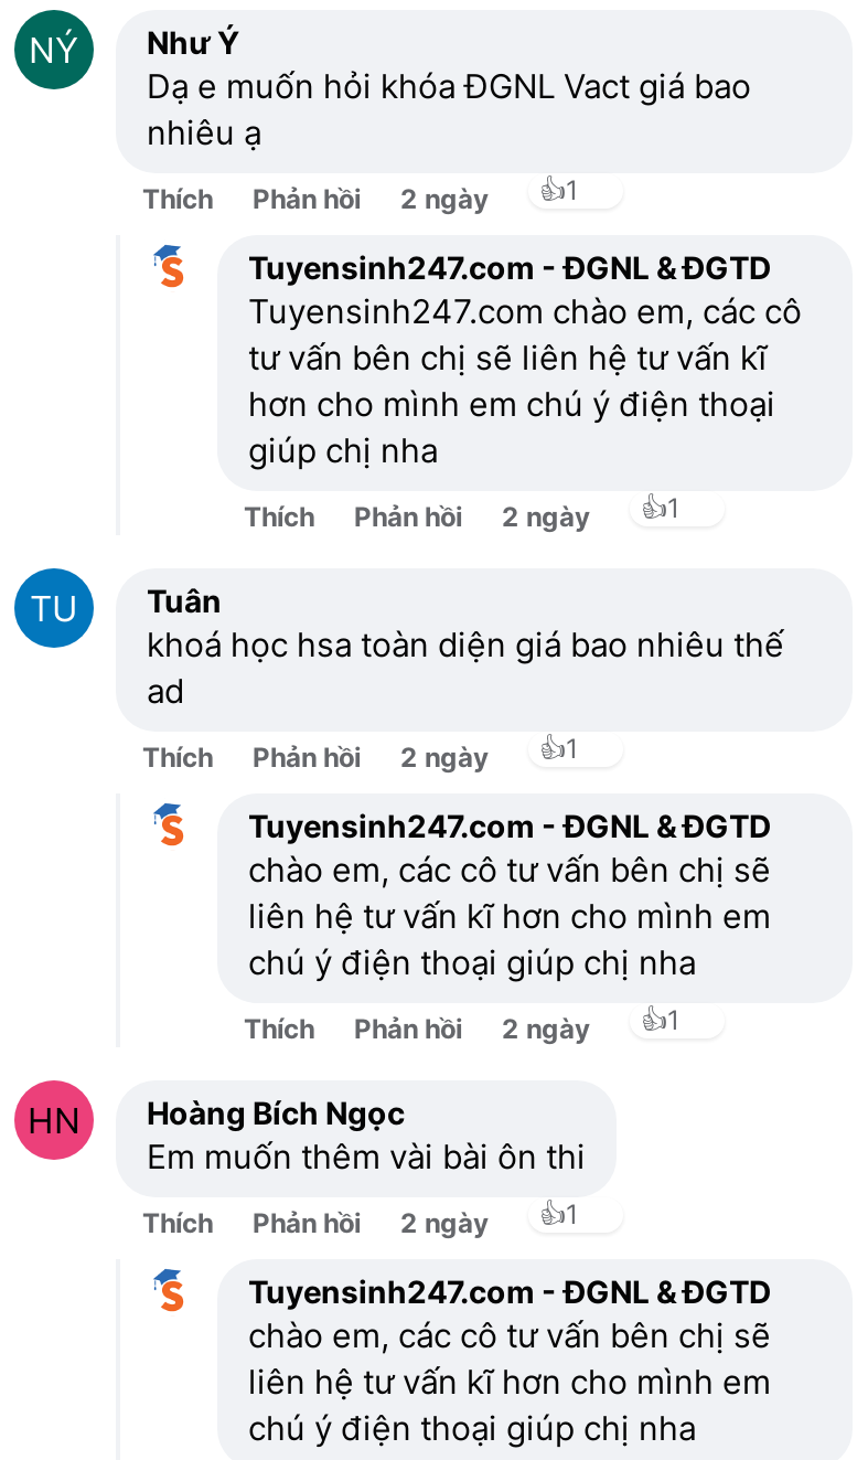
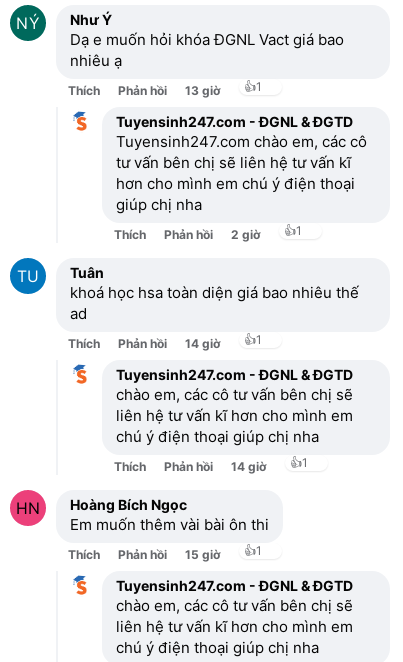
- 2 ngày
+ 13 giờ

- 2 ngày
+ 2 giờ

- 2 ngày
+ 14 giờ

- 2 ngày
+ 14 giờ

- 2 ngày
+ 15 giờ
